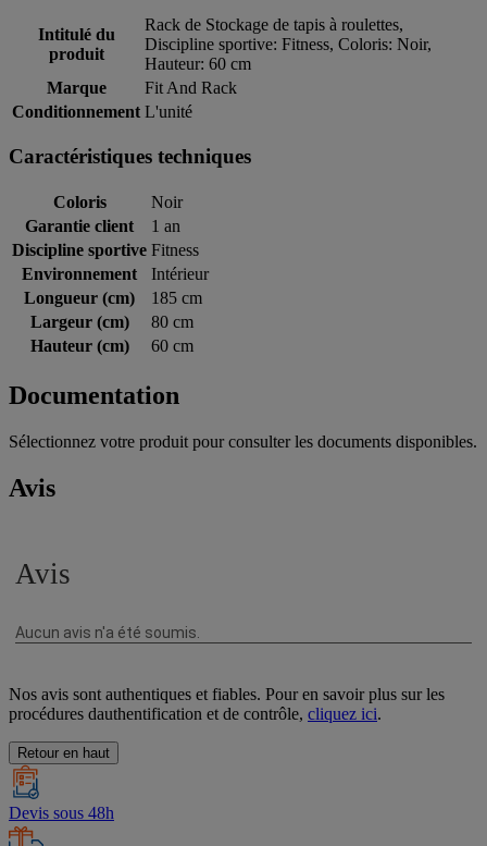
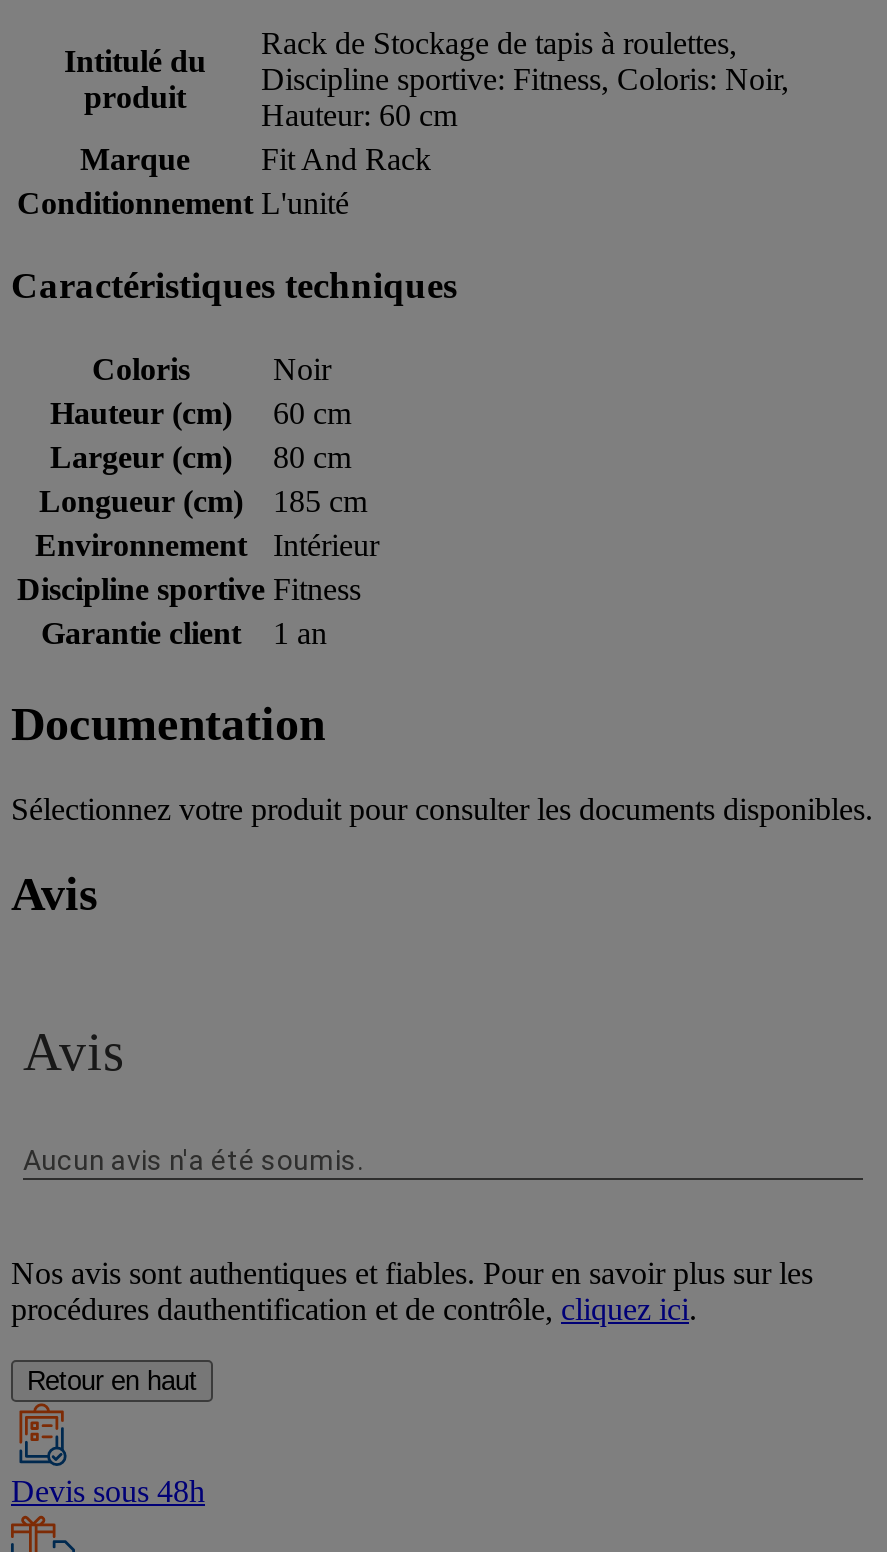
moved down: Garantie client | 1 an

moved up: Discipline sportive Fitness | Environnement | Intérieur | ... | Hauteur (cm) | 60 cm
